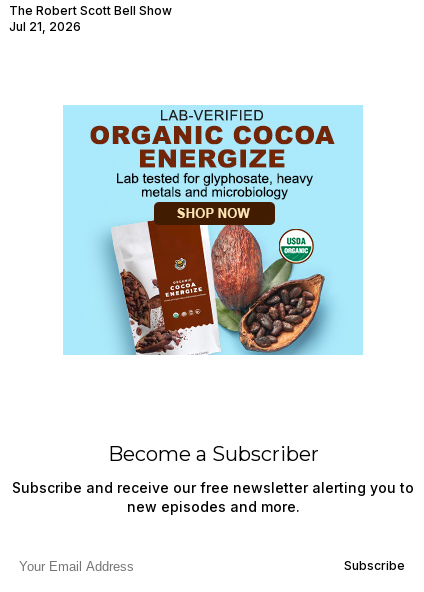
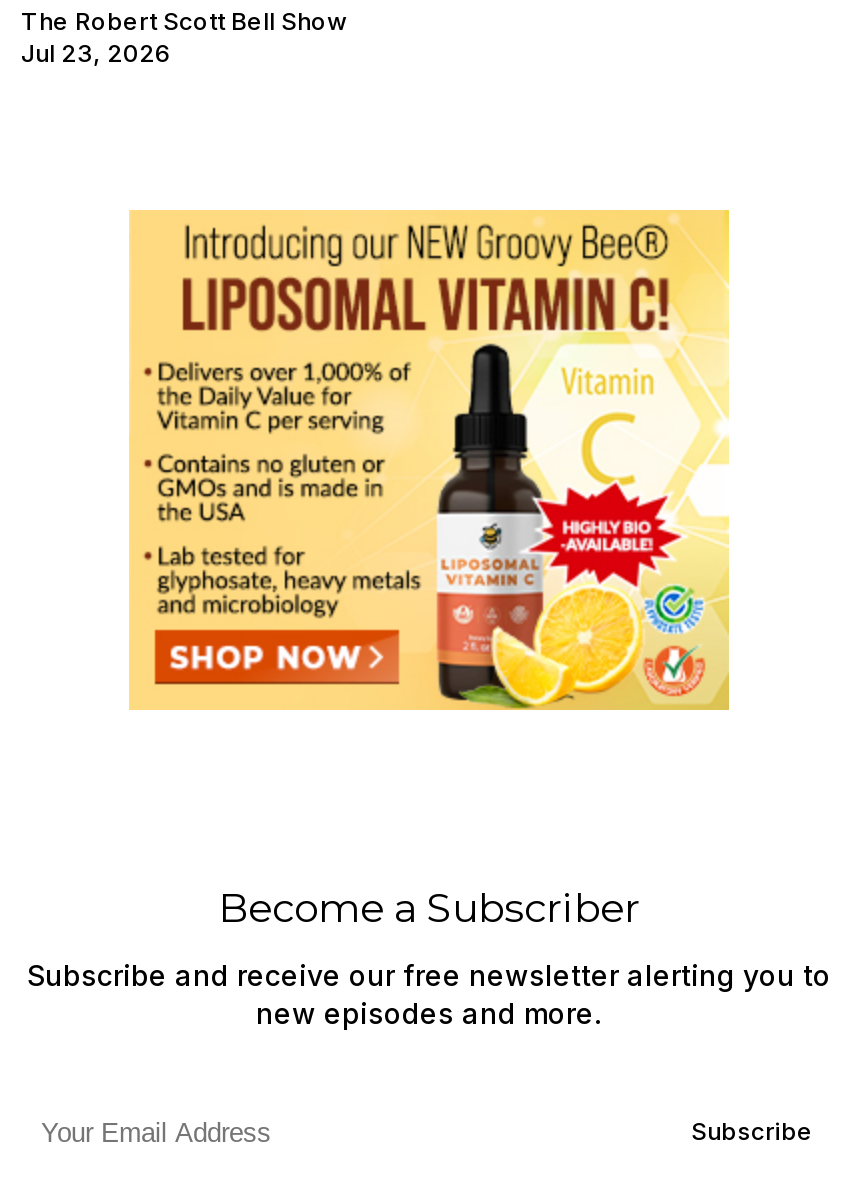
- Jul 21, 2026
+ Jul 23, 2026

- [image]
+ [image]
